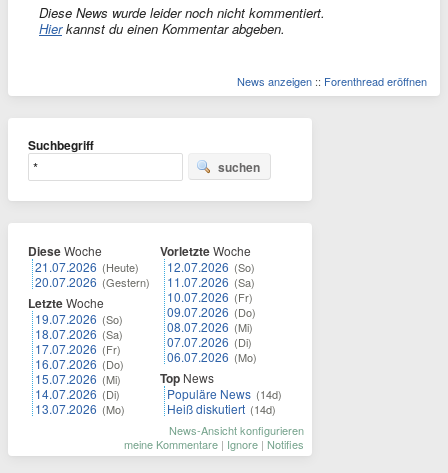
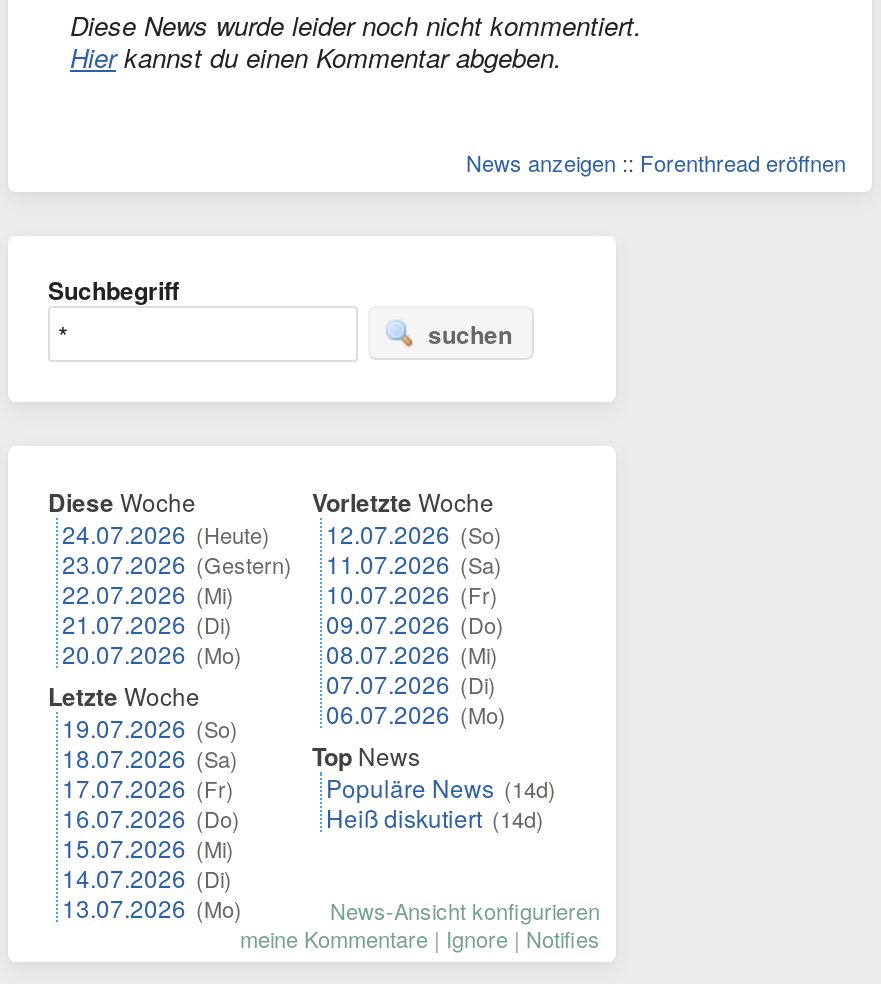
- 21.07.2026 (Heute)
- 20.07.2026 (Gestern)
+ 24.07.2026 (Heute)
+ 23.07.2026 (Gestern)
+ 22.07.2026 (Mi)
+ 21.07.2026 (Di)
+ 20.07.2026 (Mo)

moved down: Letzte Woche | 19.07.2026 (So) | 18.07.2026 (Sa) | 17.07.2026 (Fr) | 16.07.2026 (Do) | 15.07.2026 (Mi) | 14.07.2026 (Di) | 13.07.2026 (Mo)
